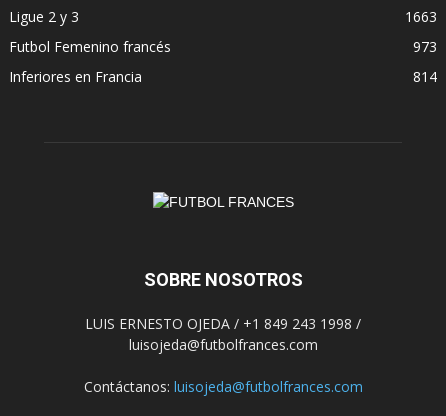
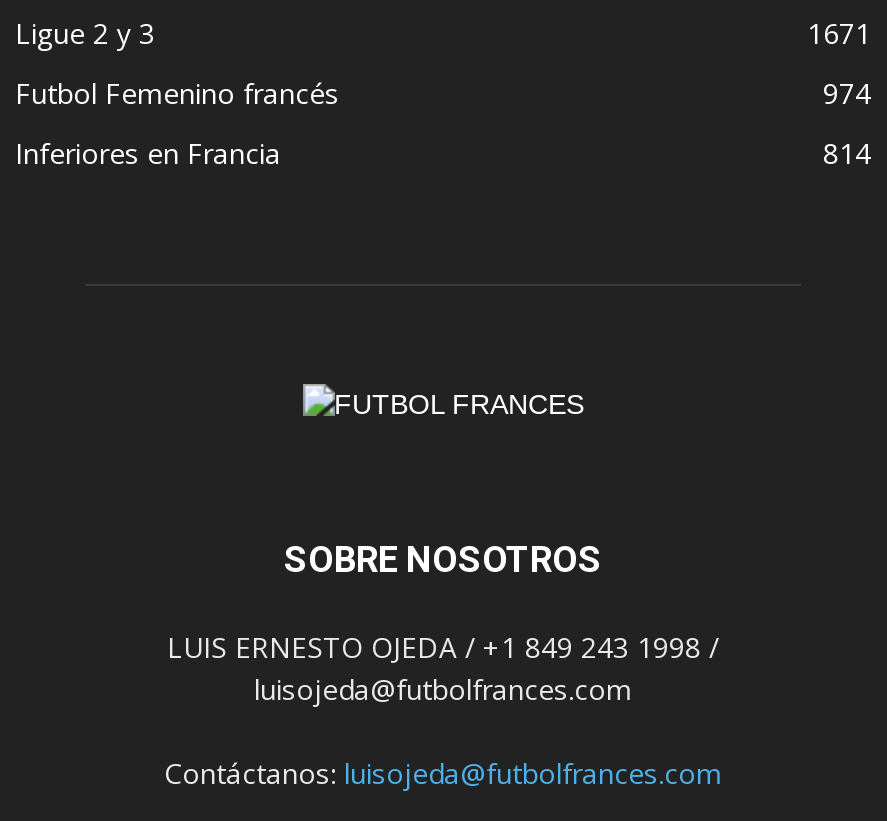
- 1663
+ 1671

- 973
+ 974
